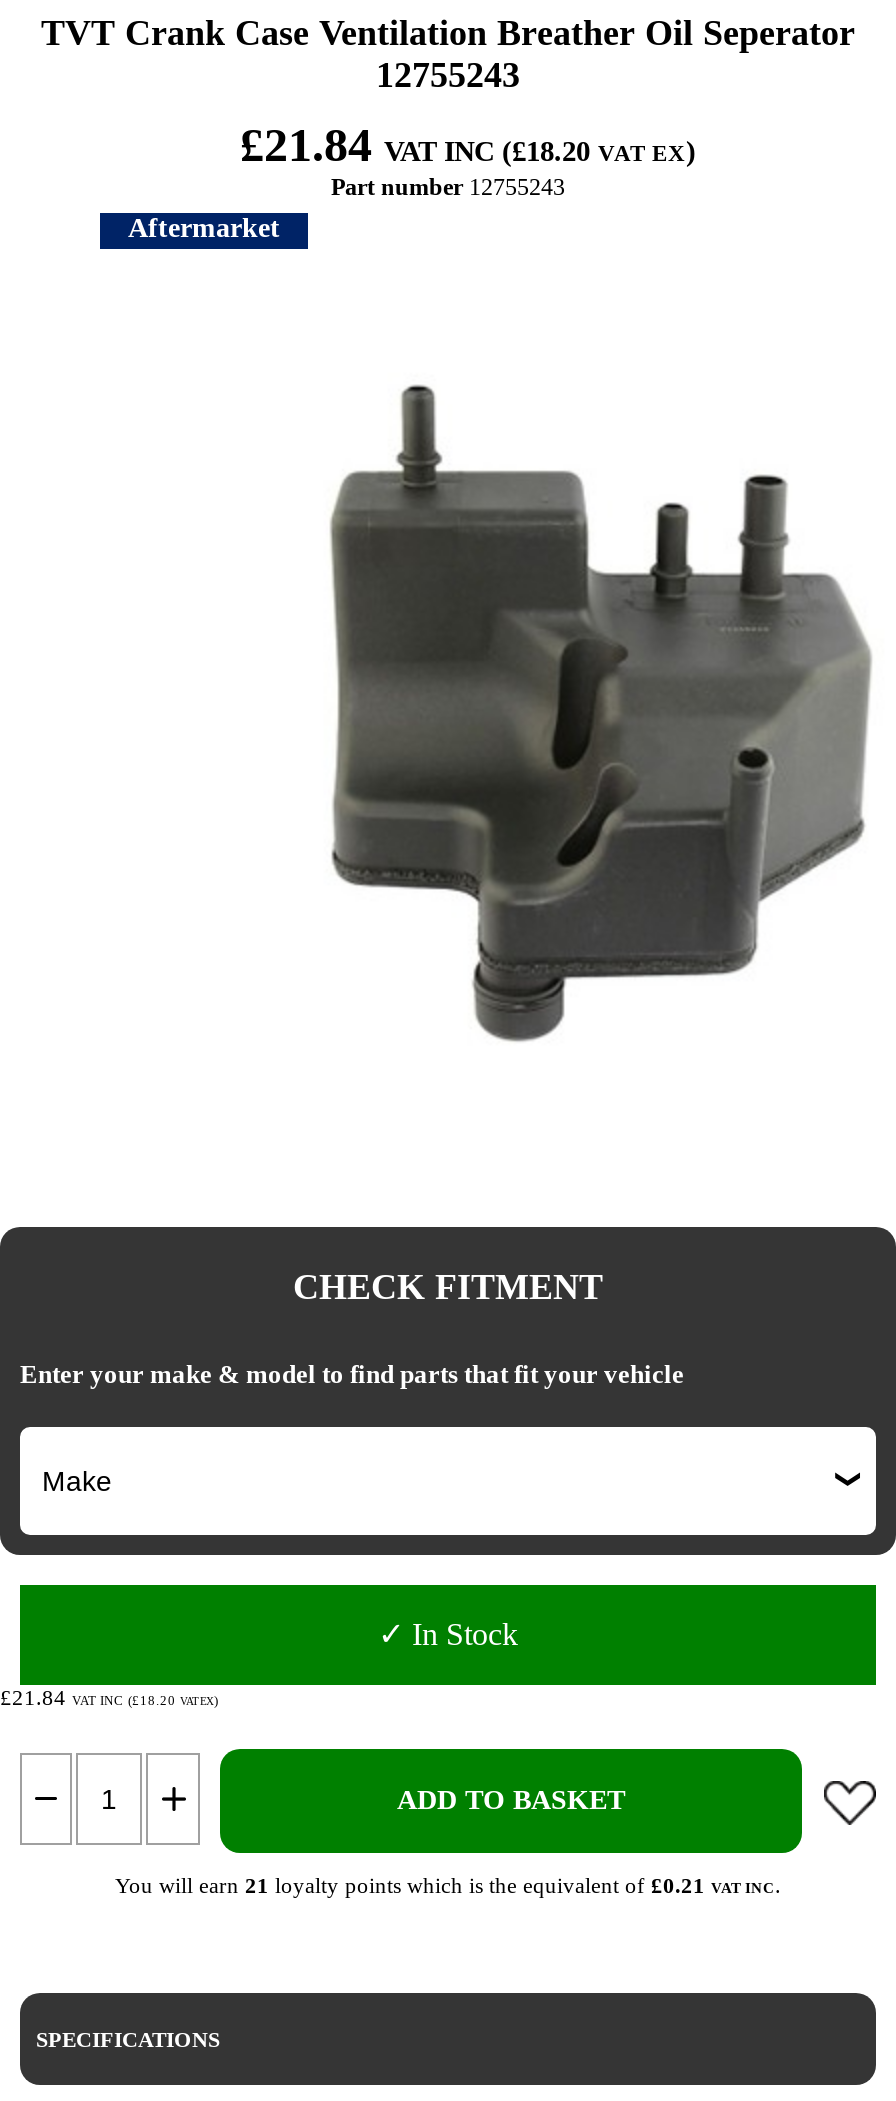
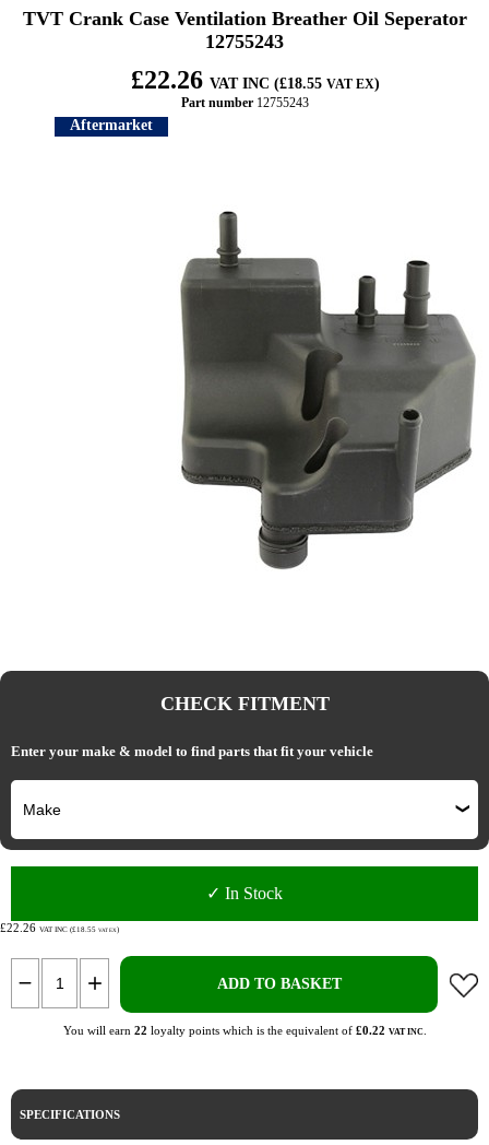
- £21.84 VAT INC (£18.20VAT EX)
+ £22.26 VAT INC (£18.55VAT EX)

- £21.84VAT INC (£18.20VAT EX
+ £22.26VAT INC (£18.55VAT EX

- You will earn 21 loyalty points which is the equivalent of £0.21 VAT INC.
+ You will earn 22 loyalty points which is the equivalent of £0.22 VAT INC.
